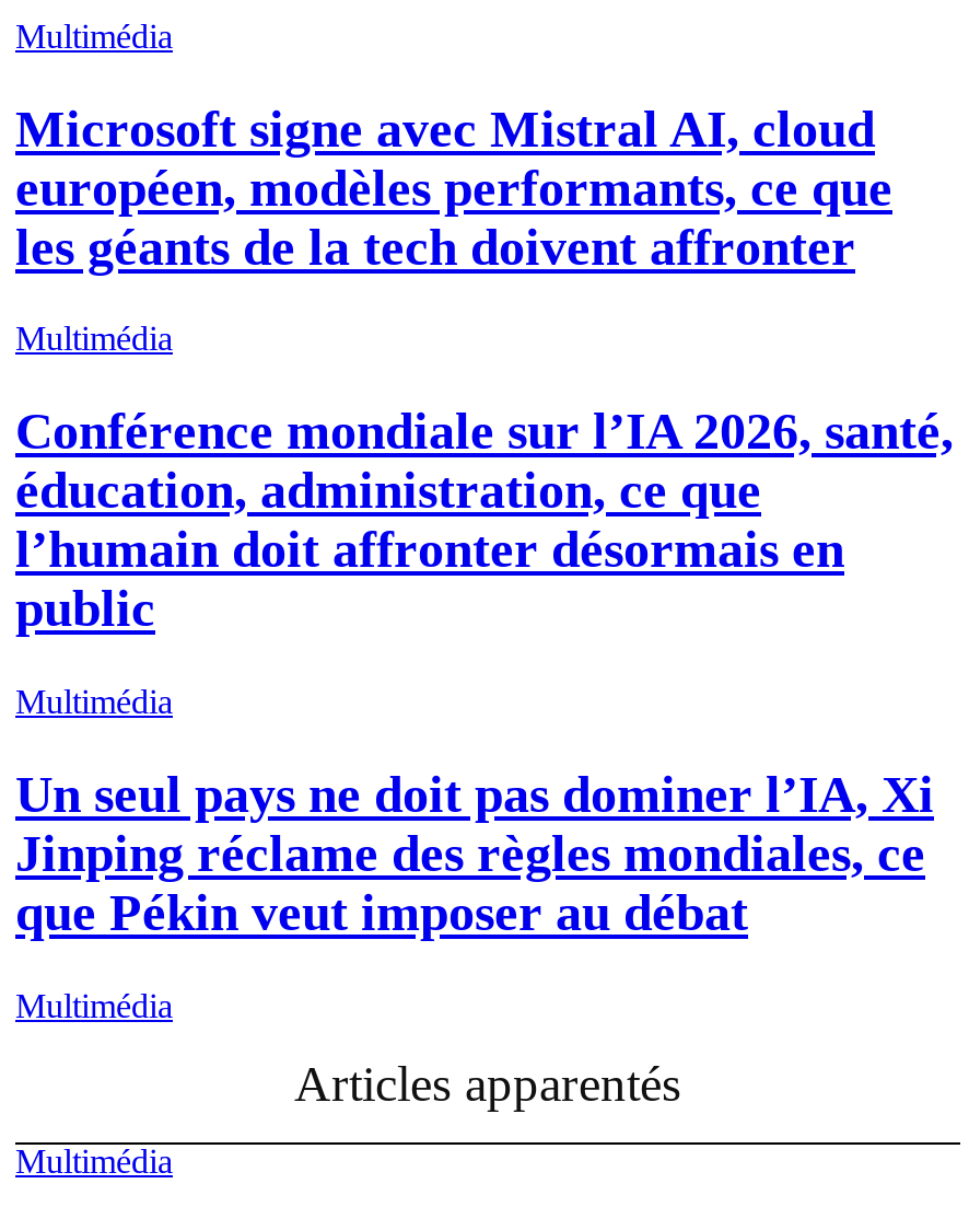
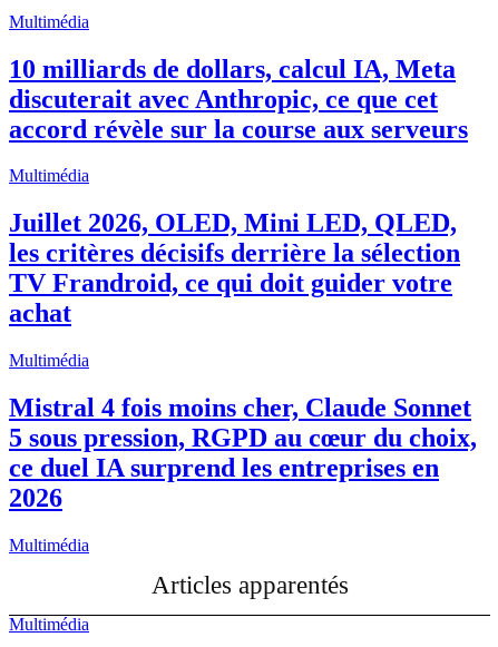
- Microsoft signe avec Mistral AI, cloud
- européen, modèles performants, ce que
- les géants de la tech doivent affronter
+ 10 milliards de dollars, calcul IA, Meta
+ discuterait avec Anthropic, ce que cet
+ accord révèle sur la course aux serveurs

- Conférence mondiale sur l’IA 2026, santé,
- éducation, administration, ce que
- l’humain doit affronter désormais en
- public
+ Juillet 2026, OLED, Mini LED, QLED,
+ les critères décisifs derrière la sélection
+ TV Frandroid, ce qui doit guider votre
+ achat

- Un seul pays ne doit pas dominer l’IA, Xi
- Jinping réclame des règles mondiales, ce
- que Pékin veut imposer au débat
+ Mistral 4 fois moins cher, Claude Sonnet
+ 5 sous pression, RGPD au cœur du choix,
+ ce duel IA surprend les entreprises en
+ 2026
